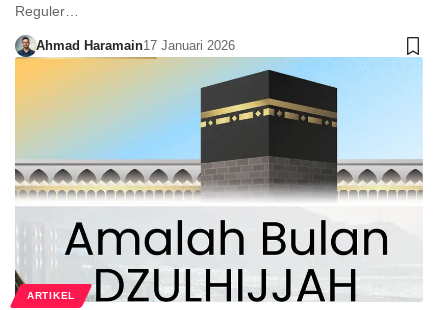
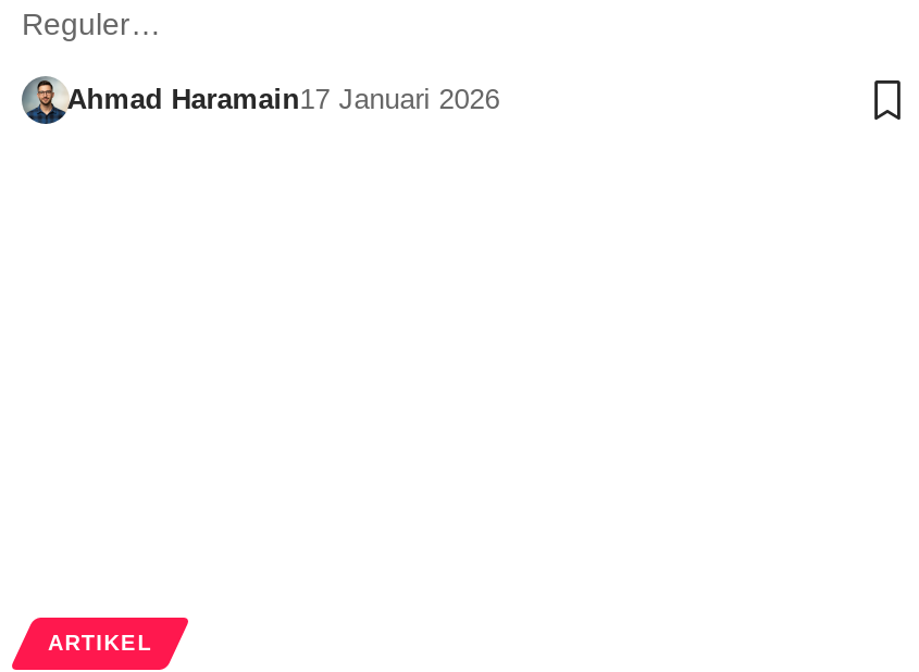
- [image]

- [image]
